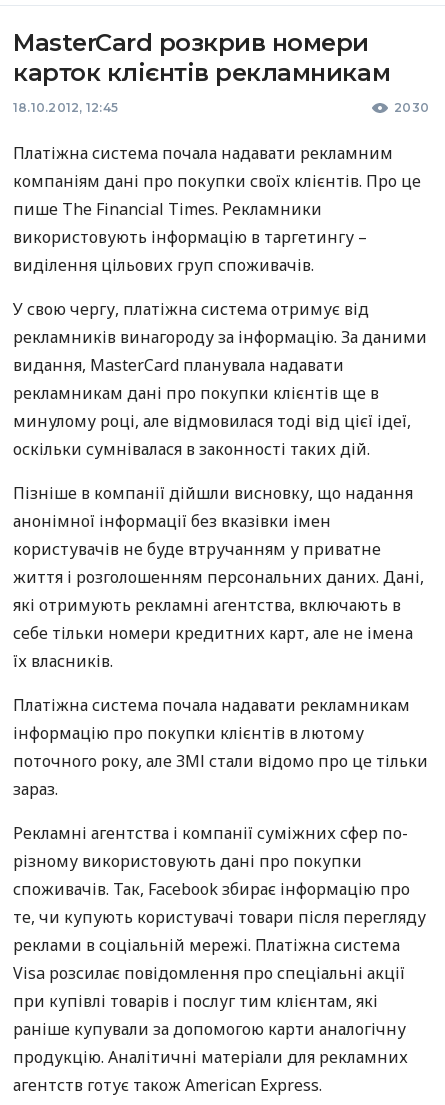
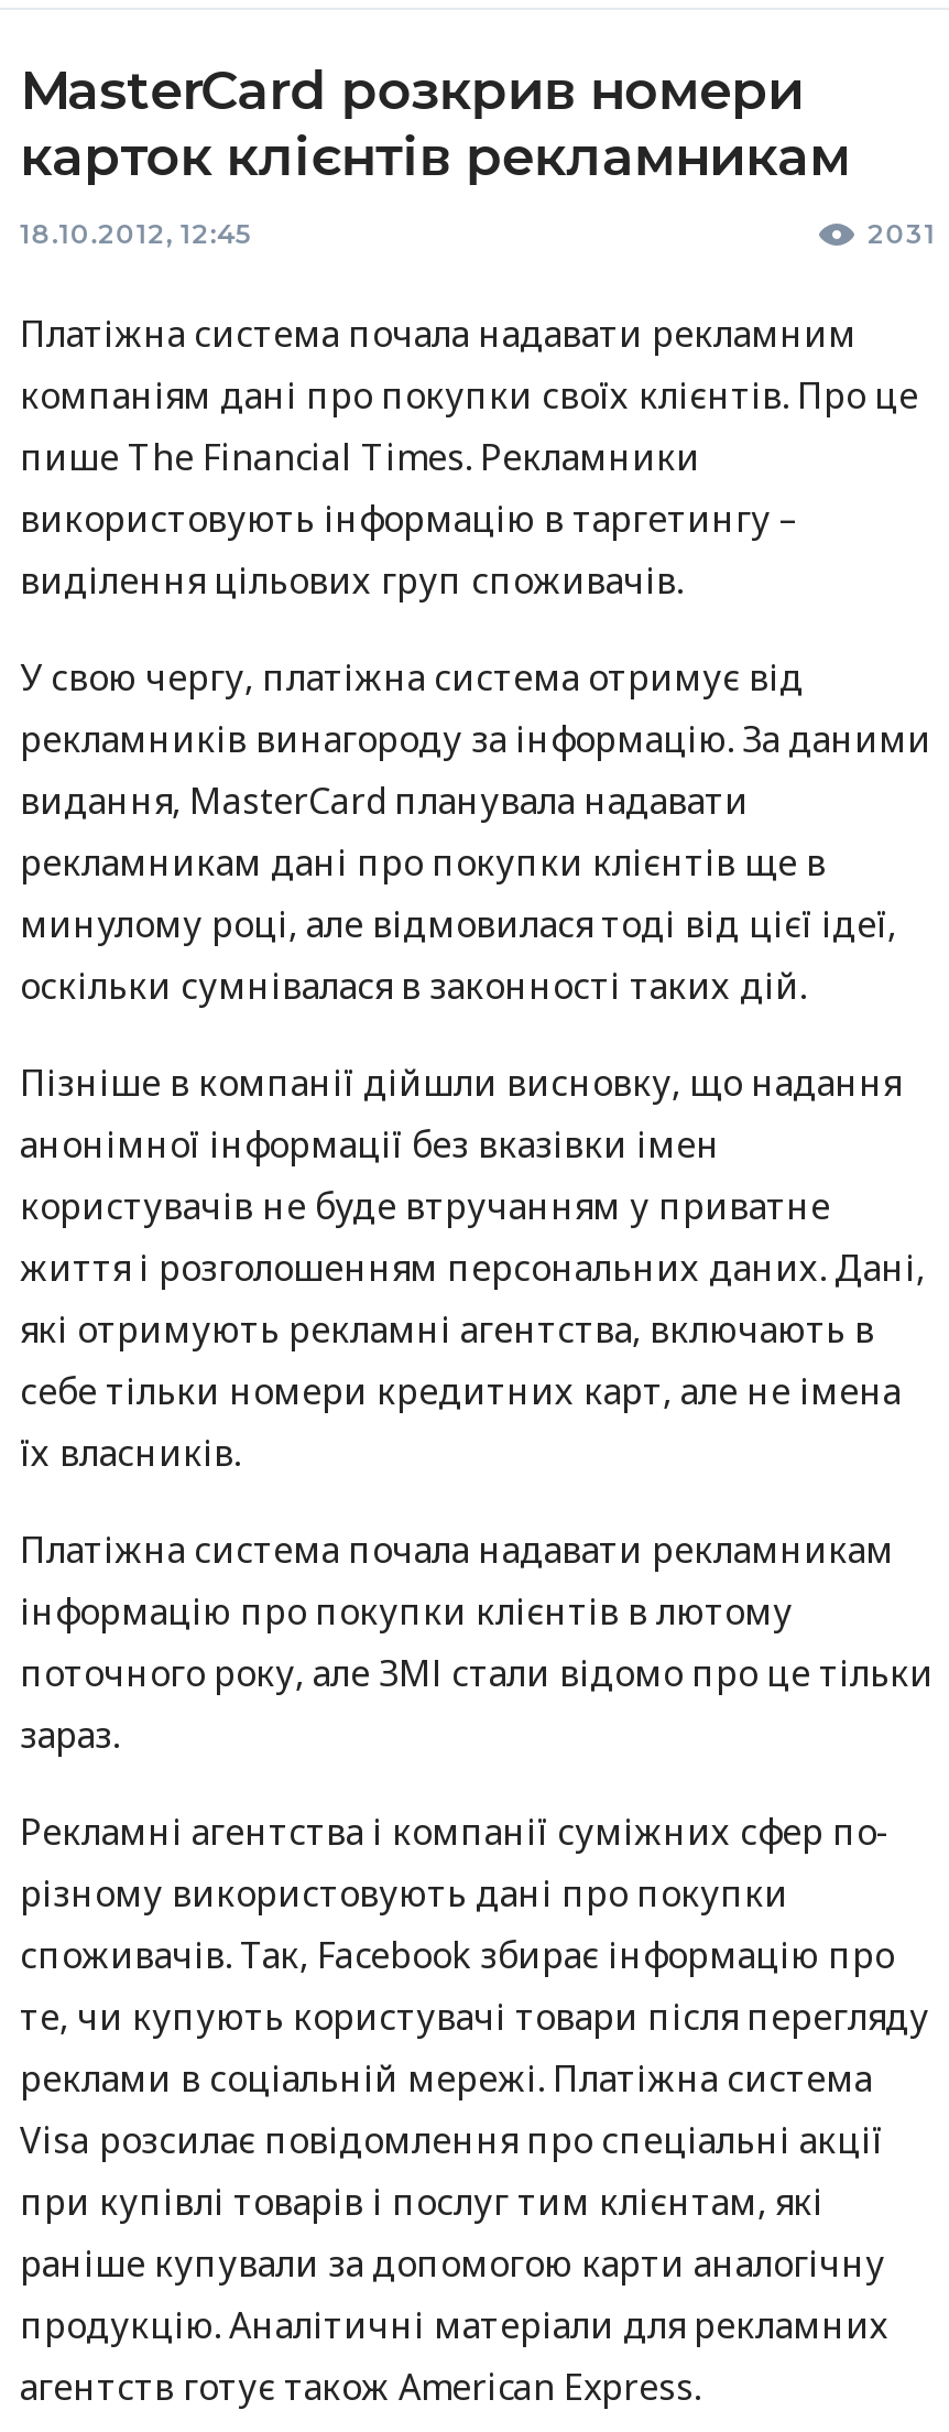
- 2030
+ 2031
